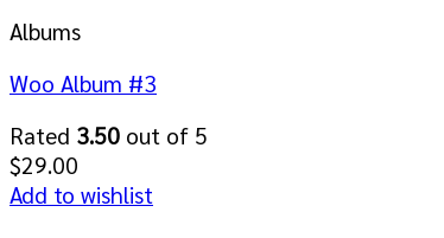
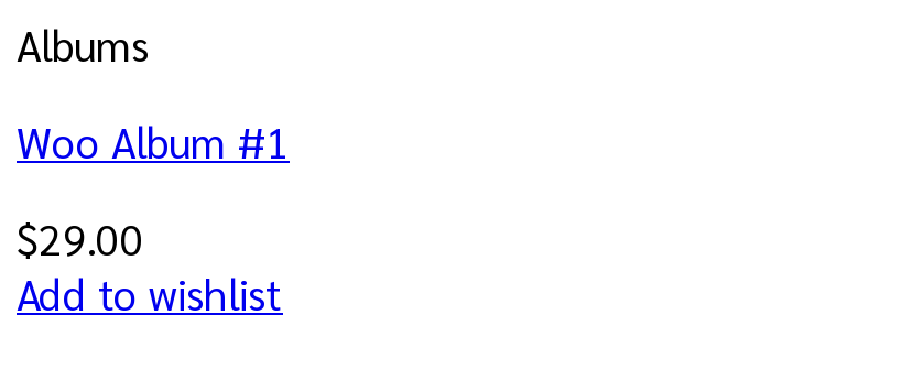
- Woo Album #3
- Rated 3.50 out of 5
+ Woo Album #1
